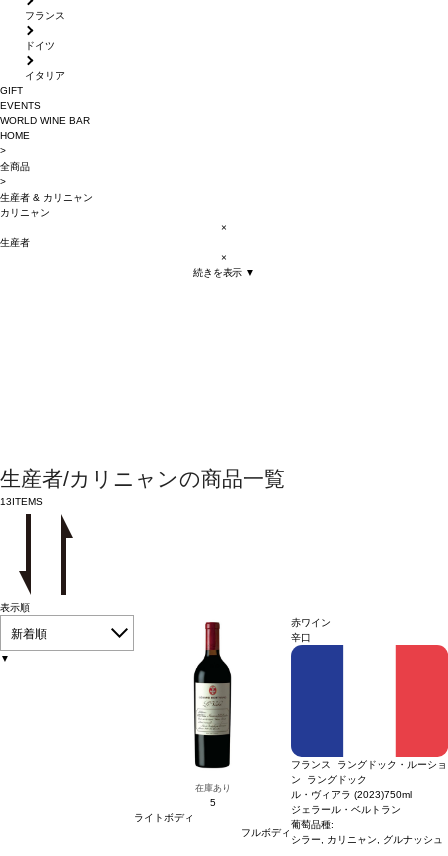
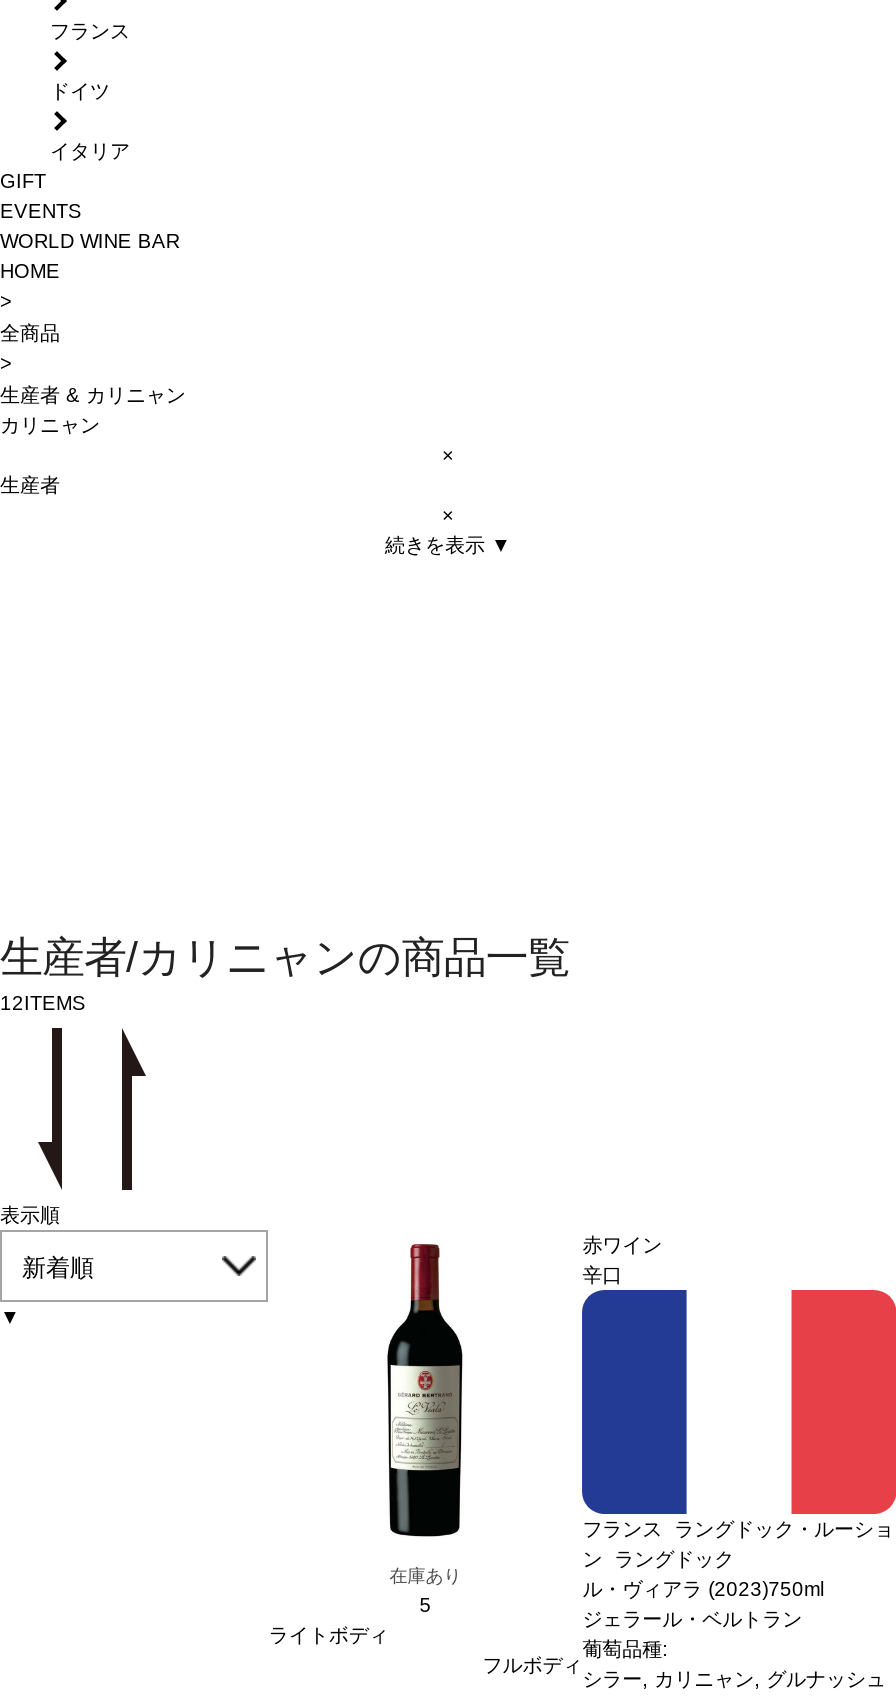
- 13 ITEMS
+ 12 ITEMS
